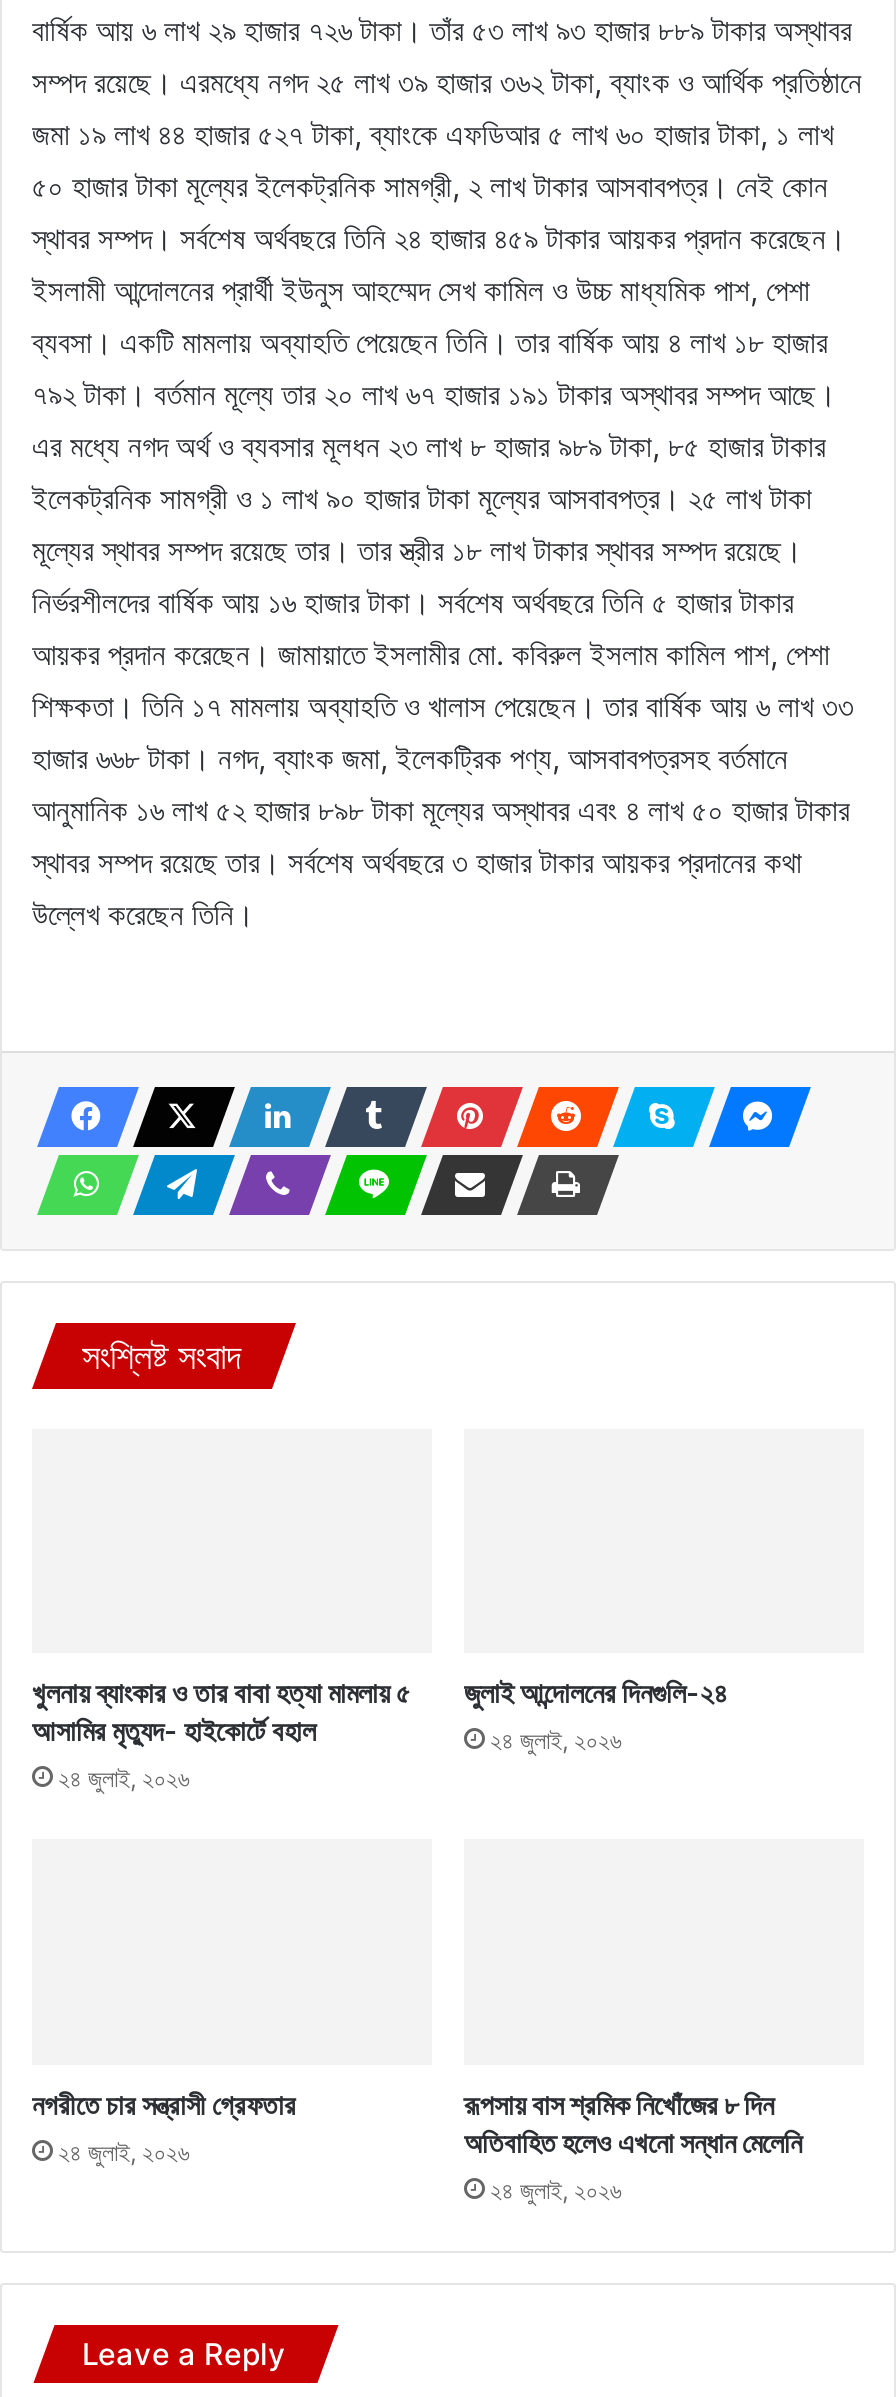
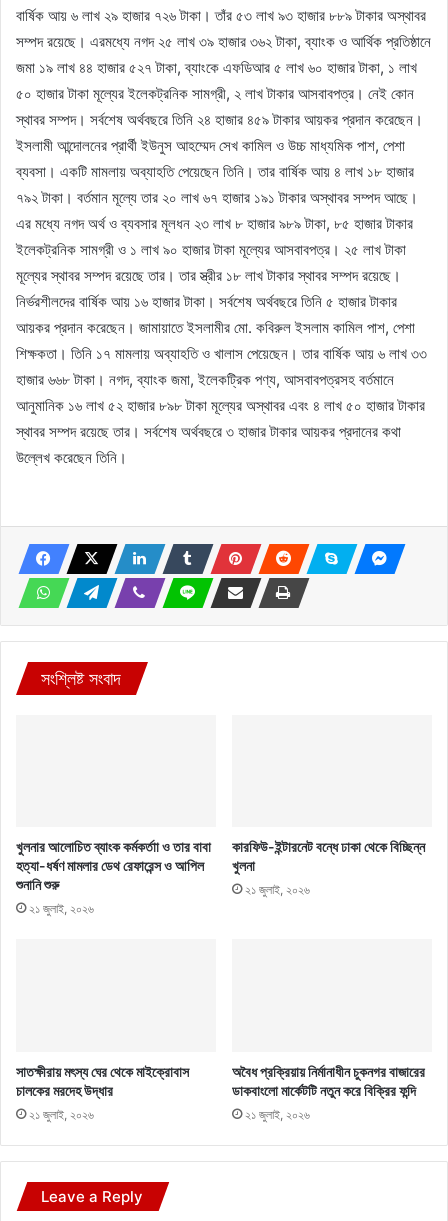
- খুলনায় ব্যাংকার ও তার বাবা হত্যা মামলায় ৫
- আসামির মৃত্যুদ- হাইকোর্টে বহাল
+ খুলনার আলোচিত ব্যাংক কর্মকর্তাা ও তার বাবা
+ হত্যা-ধর্ষণ মামলার ডেথ রেফারেন্স ও আপিল
+ শুনানি শুরু

- জুলাই আন্দোলনের দিনগুলি-২৪
+ কারফিউ-ইন্টারনেট বন্ধে ঢাকা থেকে বিচ্ছিন্ন
+ খুলনা

- ২৪ জুলাই, ২০২৬
+ ২১ জুলাই, ২০২৬

- ২৪ জুলাই, ২০২৬
+ ২১ জুলাই, ২০২৬

- নগরীতে চার সন্ত্রাসী গ্রেফতার
+ সাতক্ষীরায় মৎস্য ঘের থেকে মাইক্রোবাস
+ চালকের মরদেহ উদ্ধার

- রূপসায় বাস শ্রমিক নিখোঁজের ৮ দিন
- অতিবাহিত হলেও এখনো সন্ধান মেলেনি
+ অবৈধ প্রক্রিয়ায় নির্মানাধীন চুকনগর বাজারের
+ ডাকবাংলো মার্কেটটি নতুন করে বিক্রির ফন্দি

- ২৪ জুলাই, ২০২৬
+ ২১ জুলাই, ২০২৬

- ২৪ জুলাই, ২০২৬
+ ২১ জুলাই, ২০২৬
